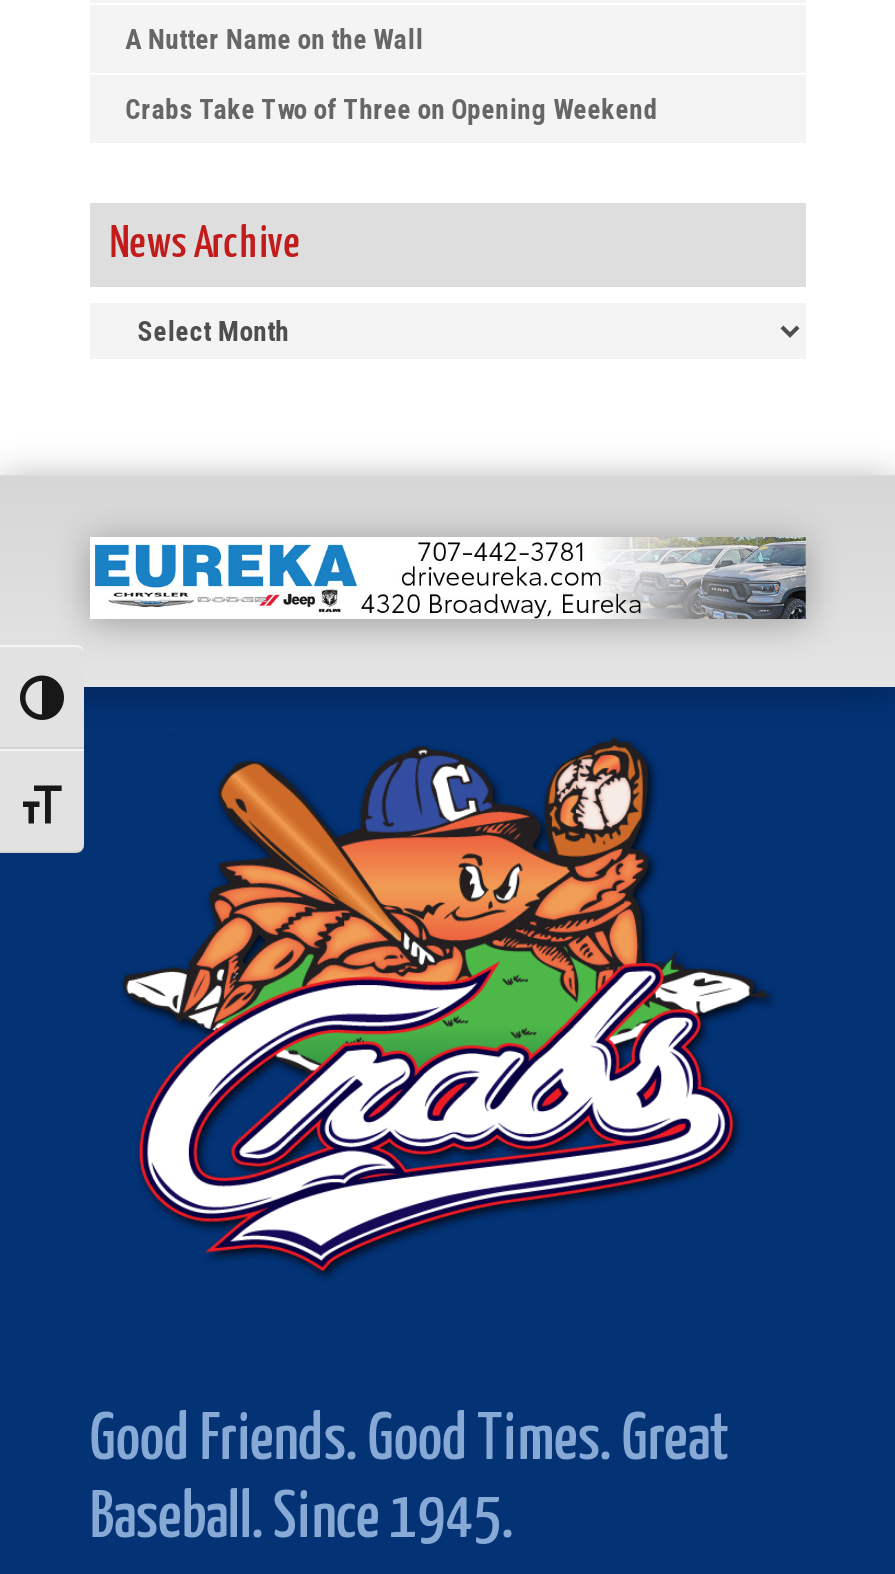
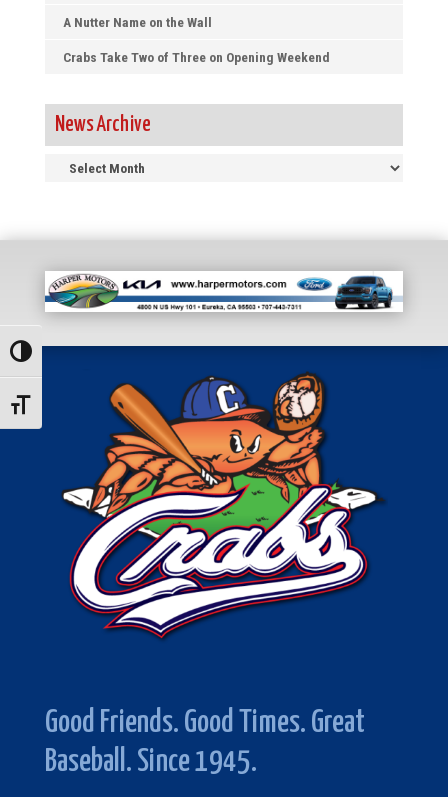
- [image]
+ [image]
